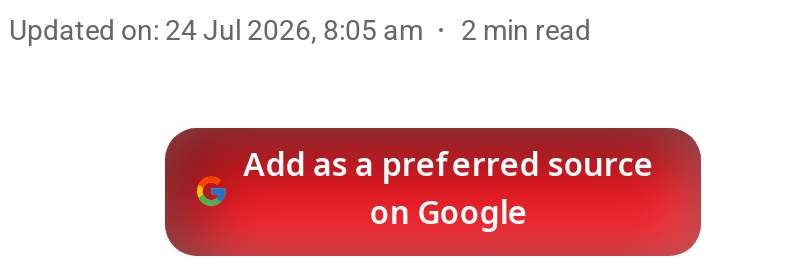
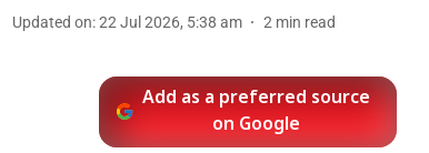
- Updated on: 24 Jul 2026, 8:05 am
+ Updated on: 22 Jul 2026, 5:38 am
